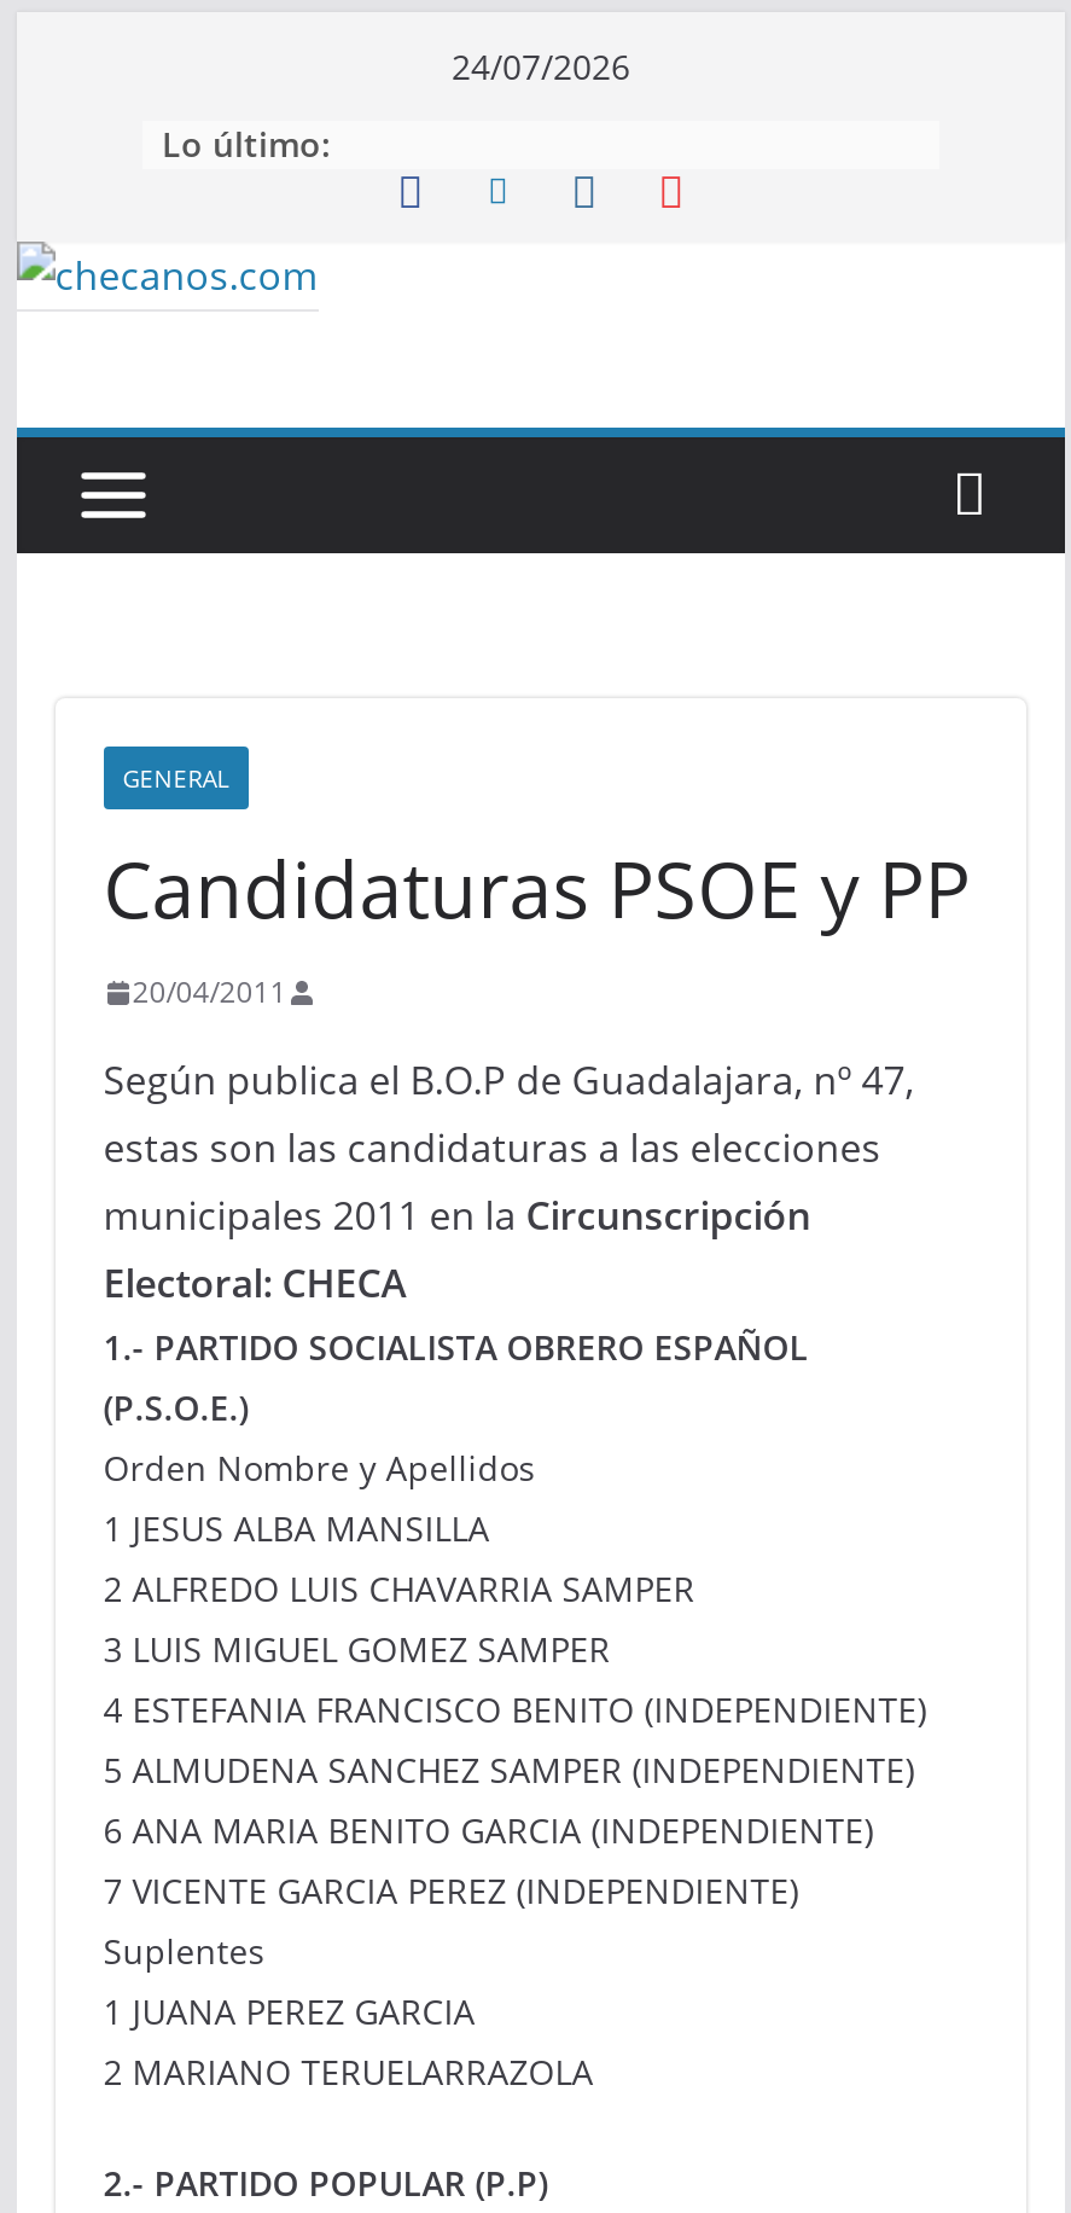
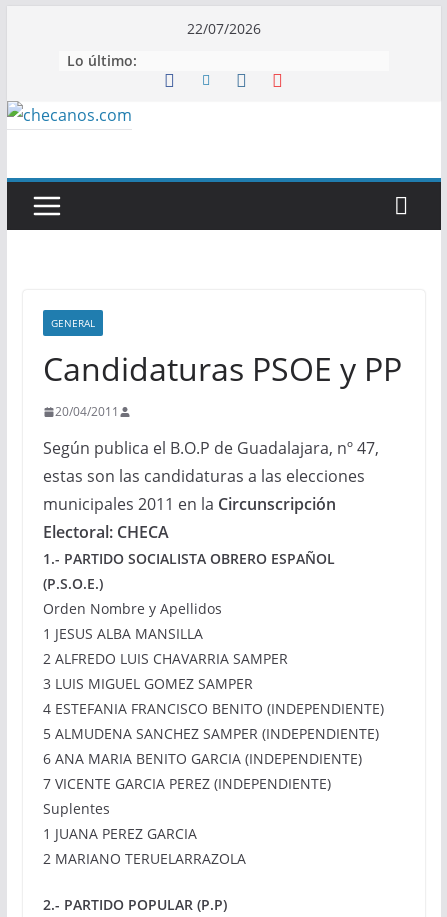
- 24/07/2026
+ 22/07/2026
